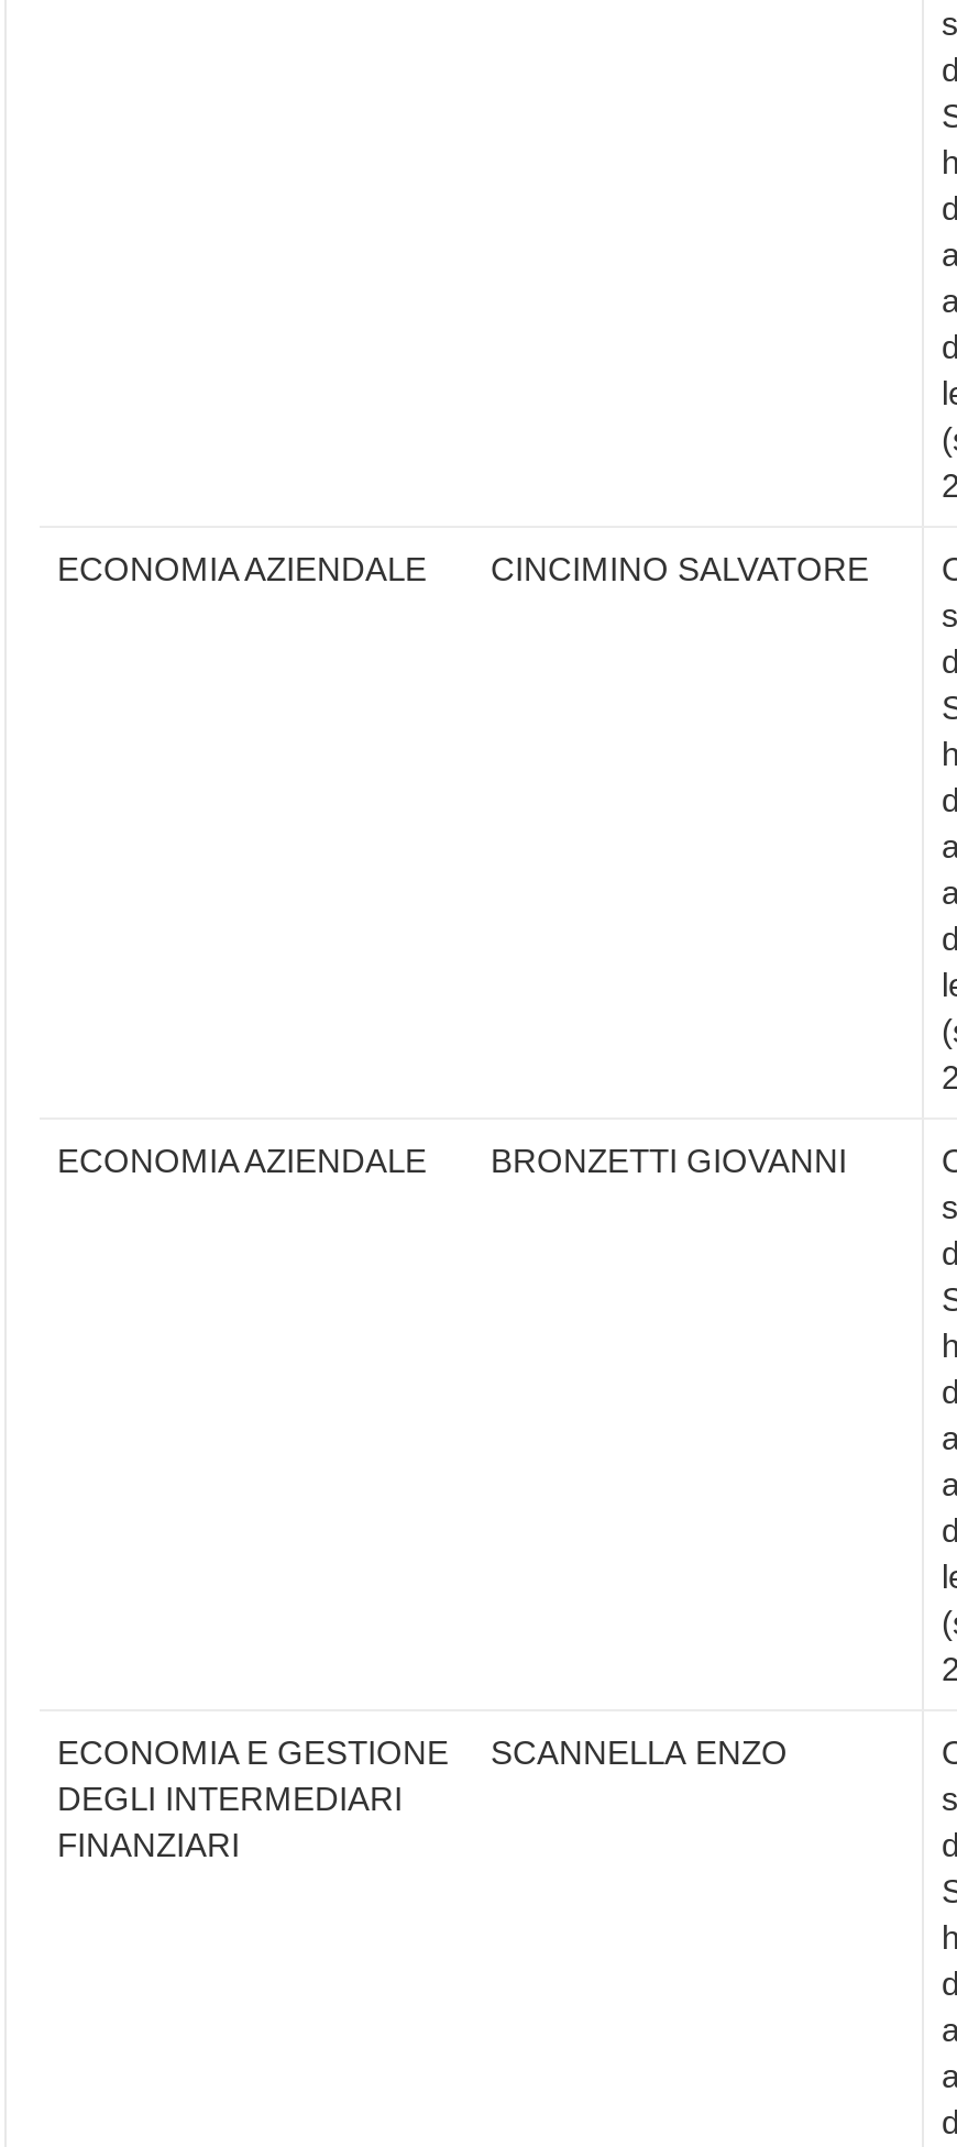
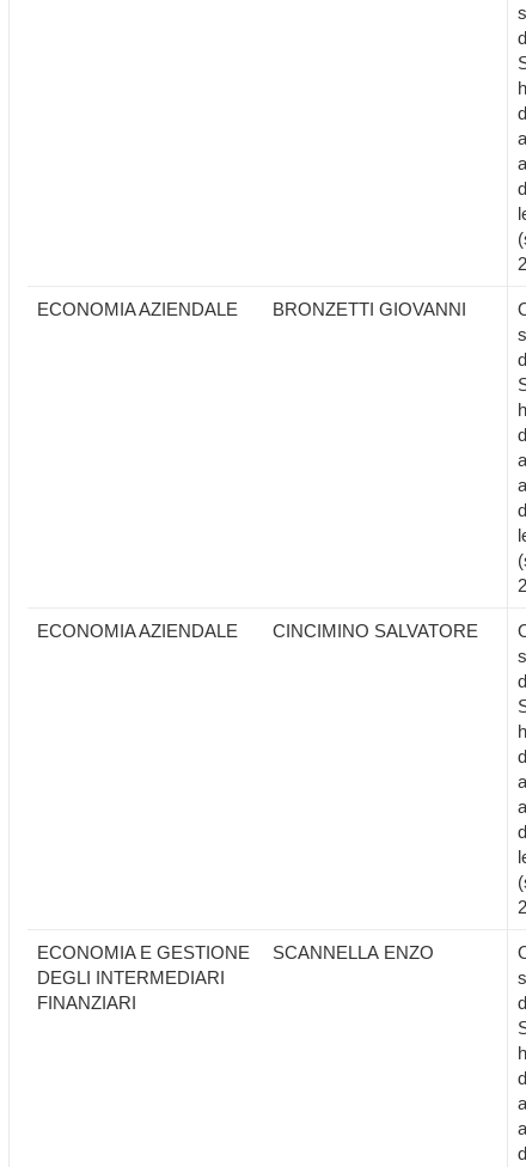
moved down: CINCIMINO SALVATORE

moved up: BRONZETTI GIOVANNI
